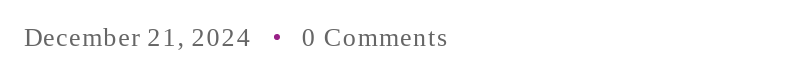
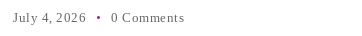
- December 21, 2024 0 Comments
+ July 4, 2026 0 Comments
